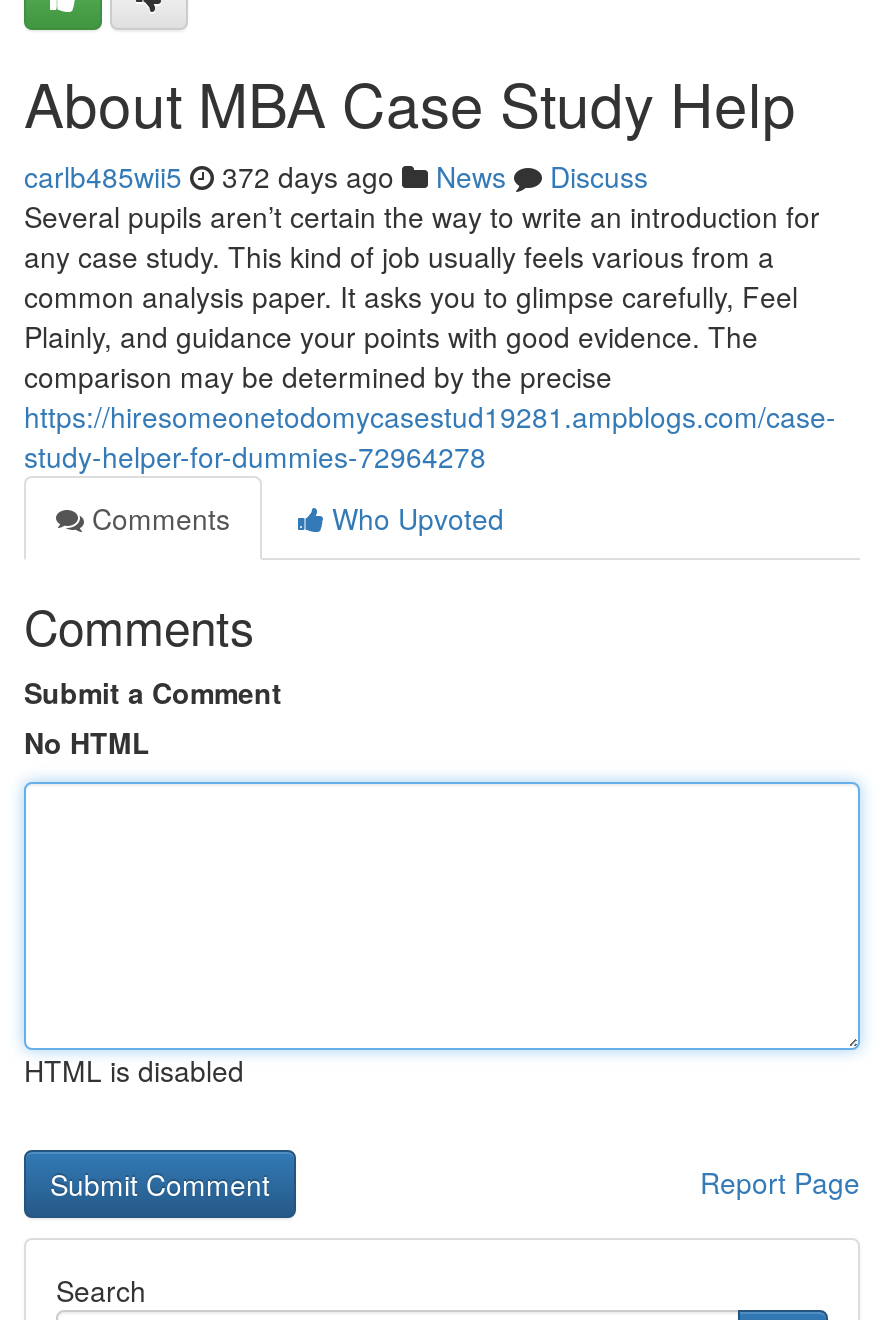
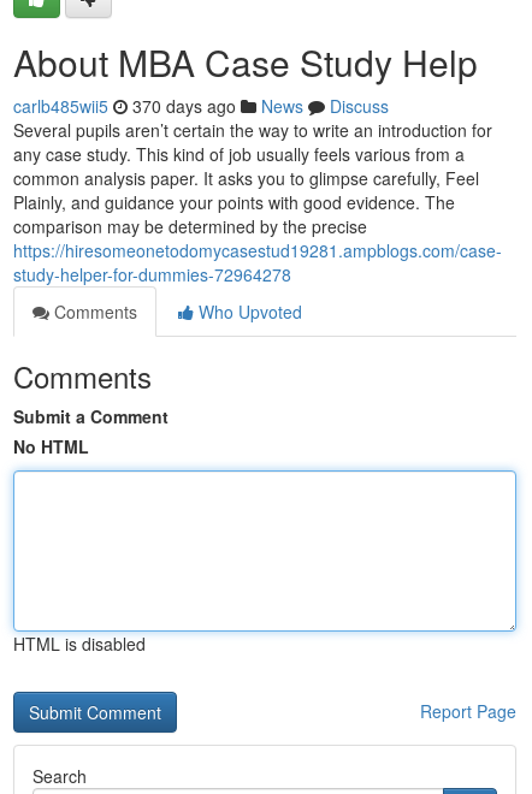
- carlb485wii5 372 days ago News Discuss
+ carlb485wii5 370 days ago News Discuss
